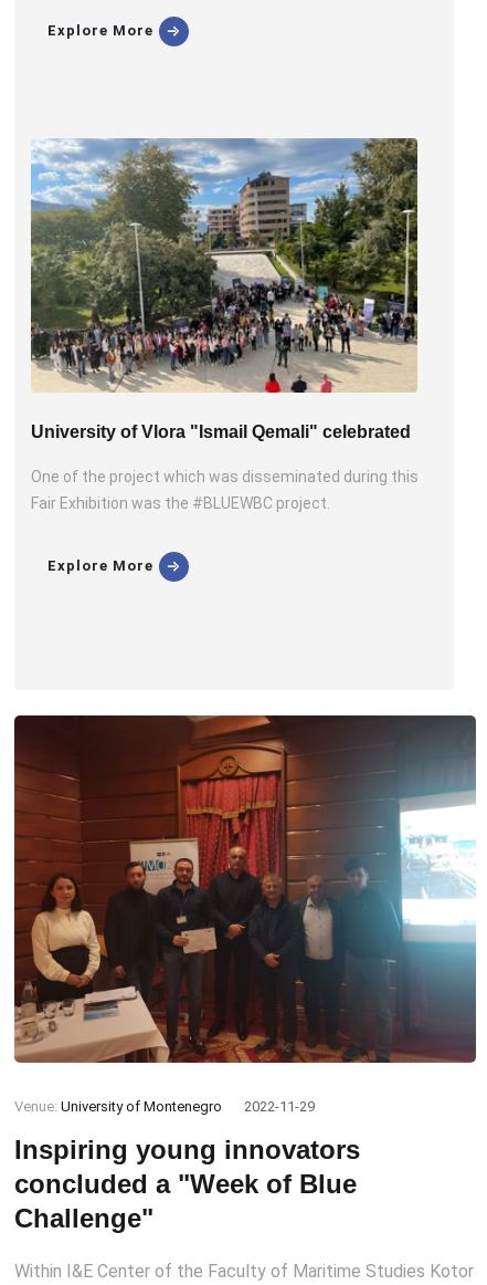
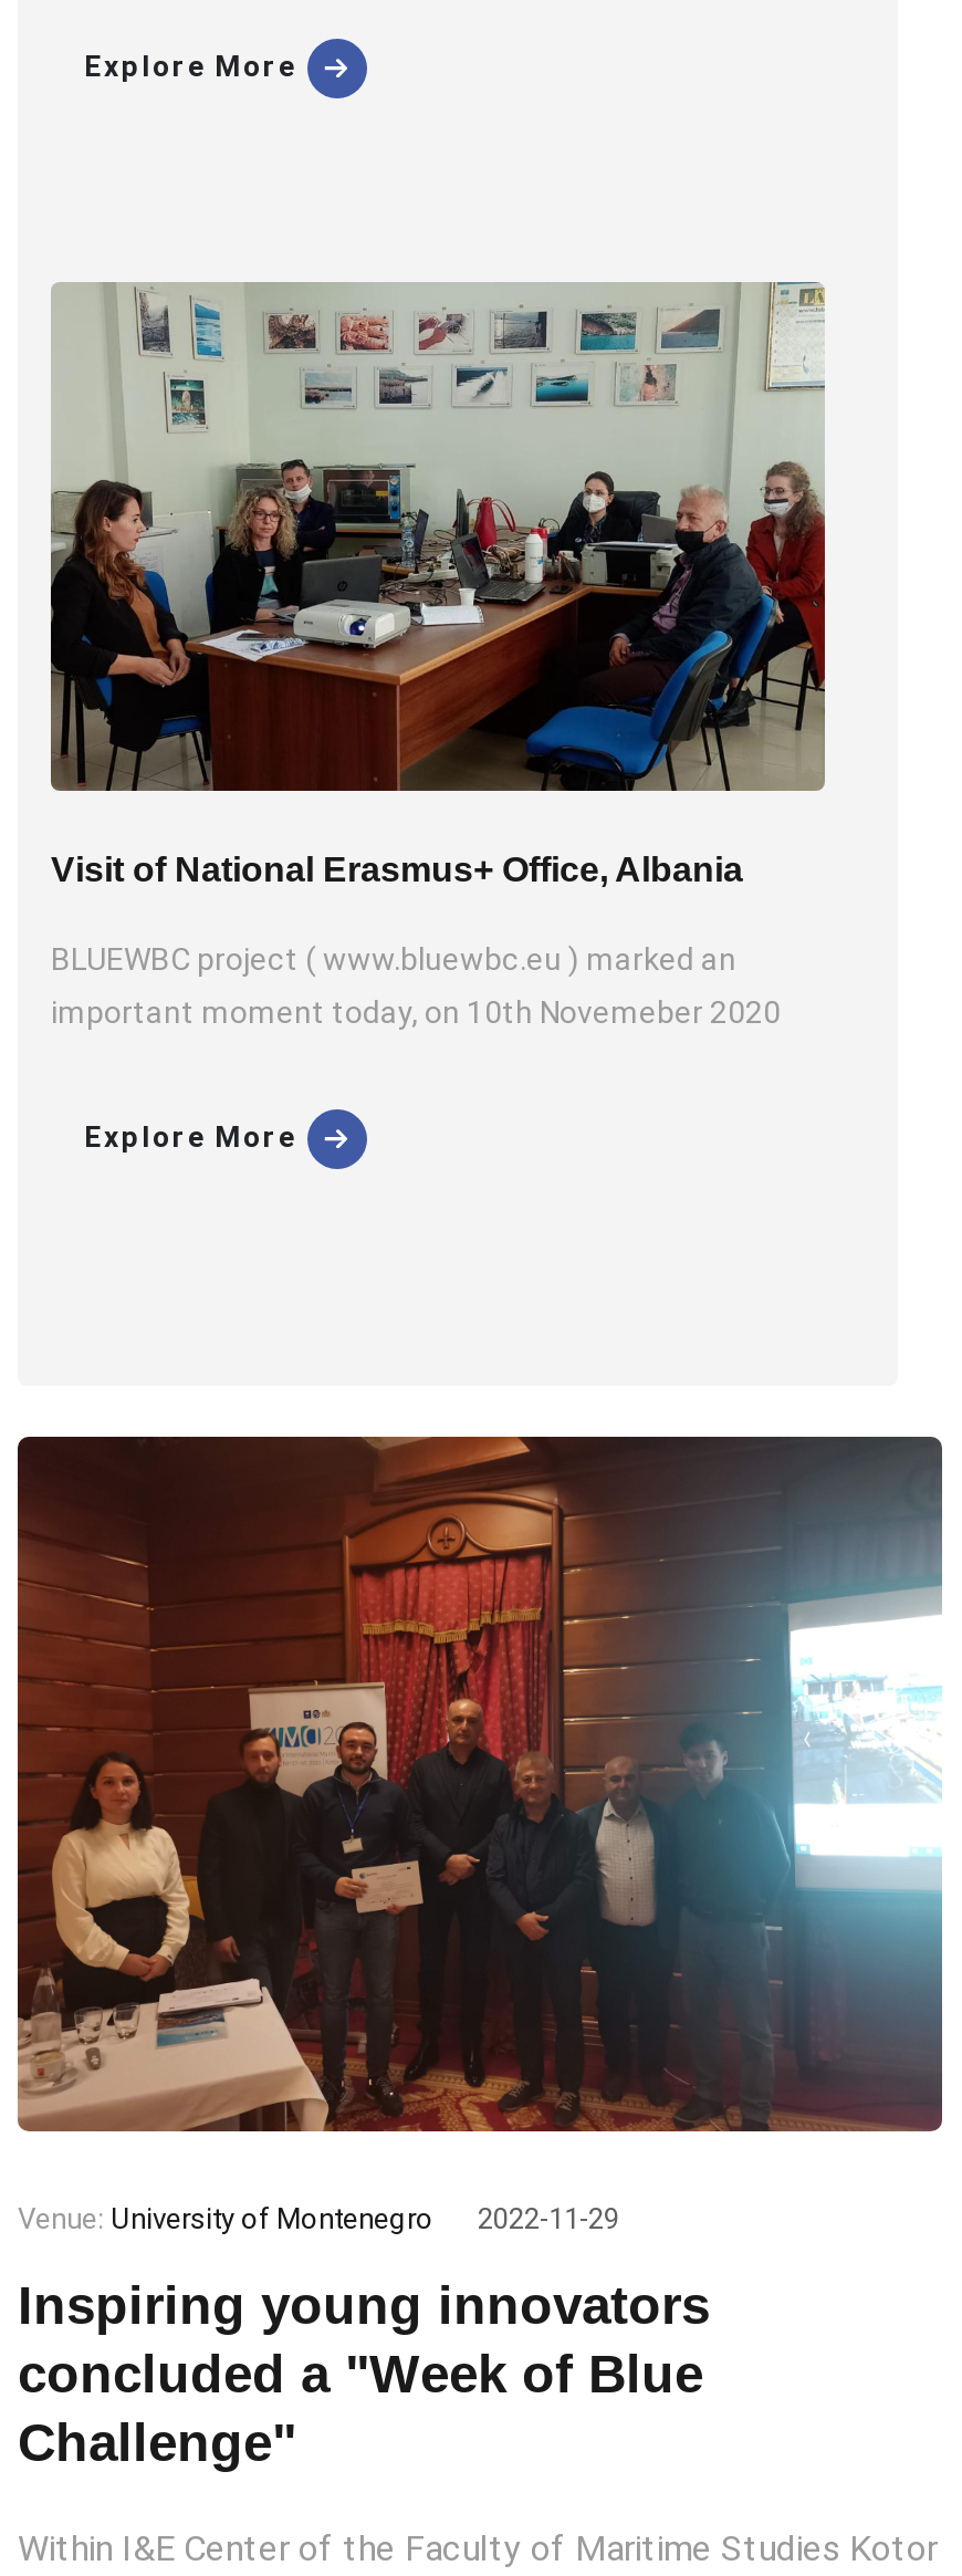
- [image]
- University of Vlora "Ismail Qemali" celebrated
+ [image]
+ Visit of National Erasmus+ Office, Albania

- One of the project which was disseminated during this
+ BLUEWBC project ( www.bluewbc.eu ) marked an

- Fair Exhibition was the #BLUEWBC project.
+ important moment today, on 10th Novemeber 2020
